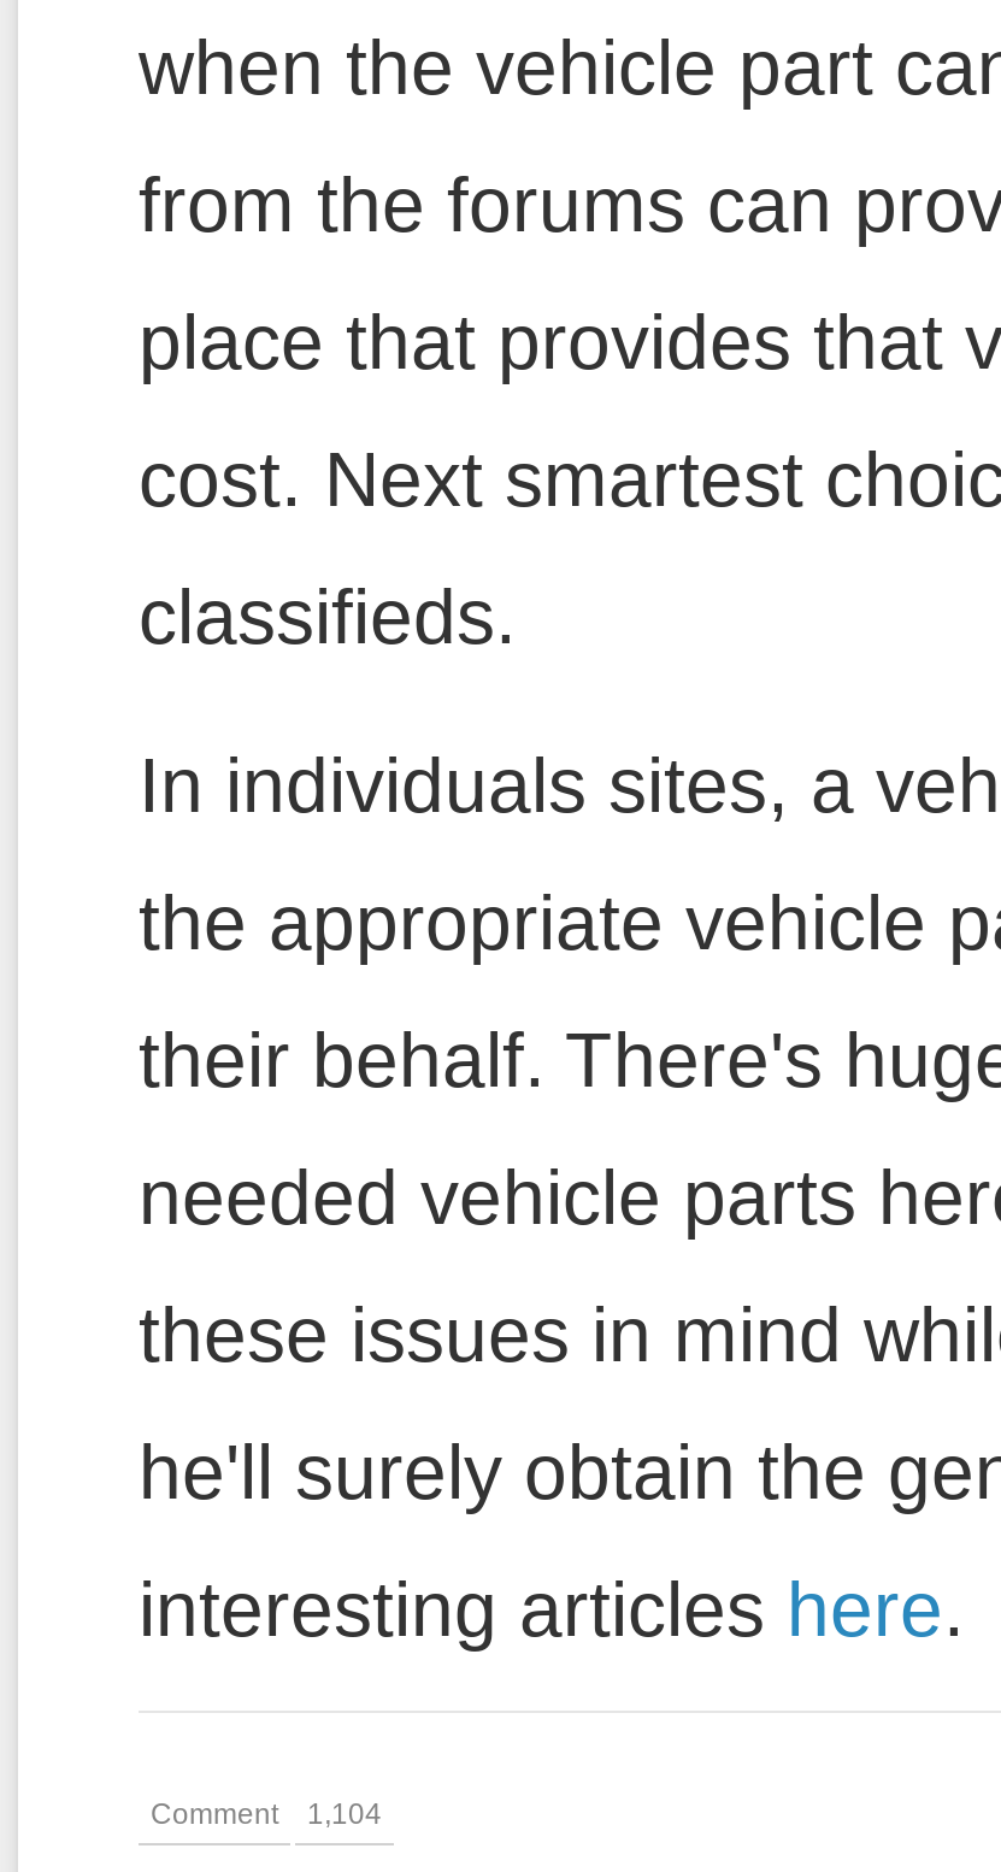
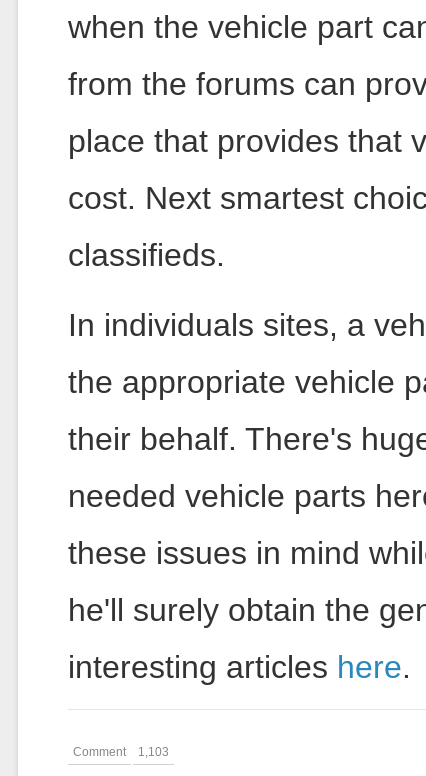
- Comment 1,104
+ Comment 1,103
